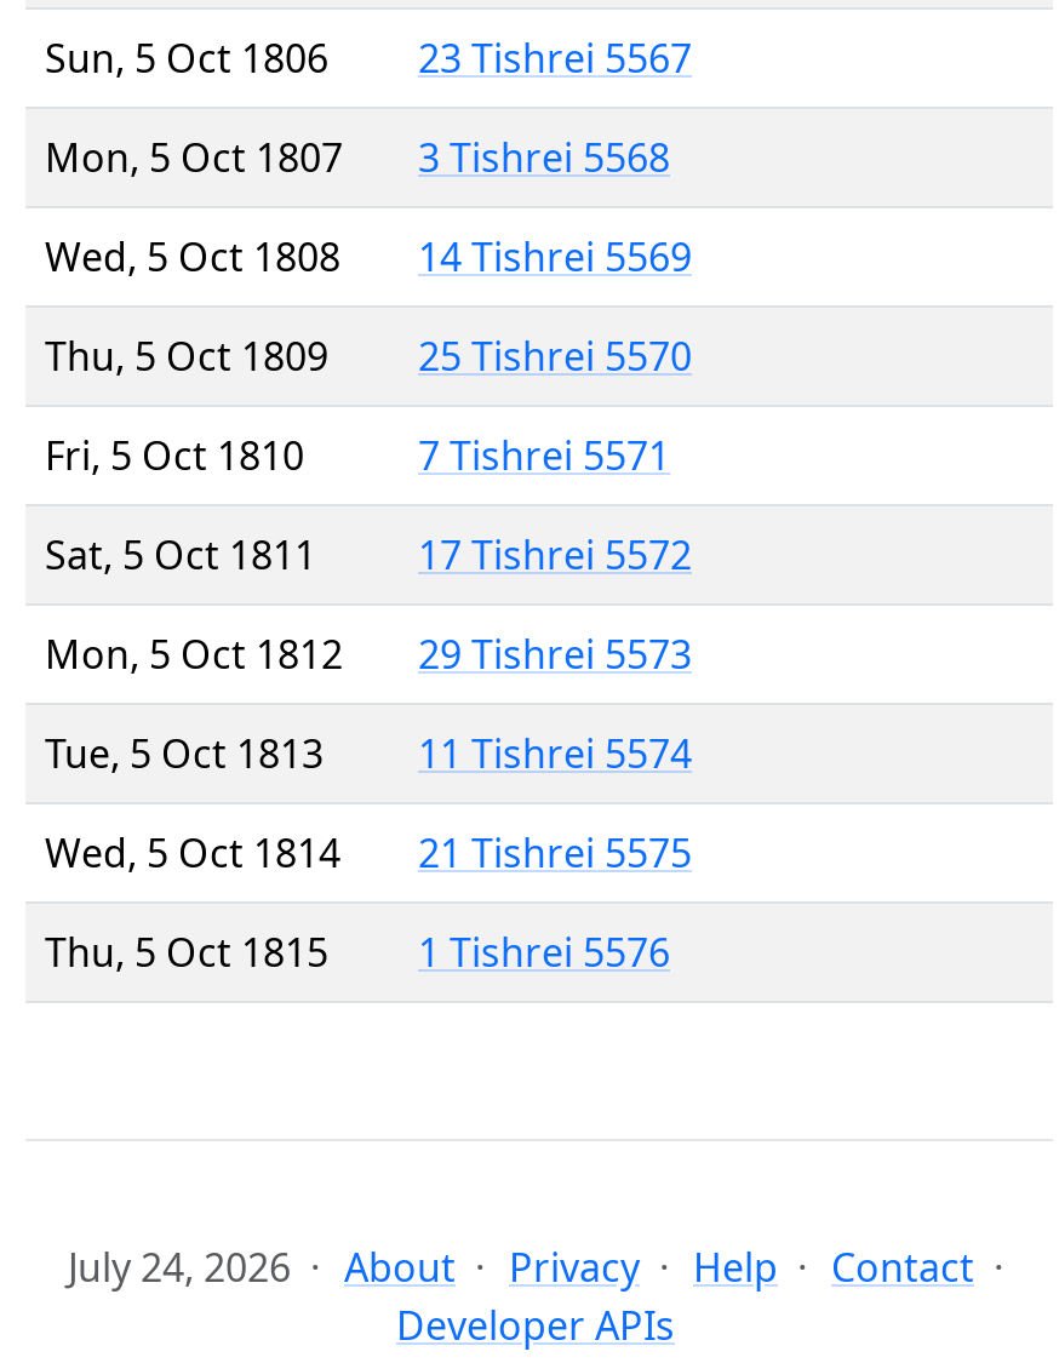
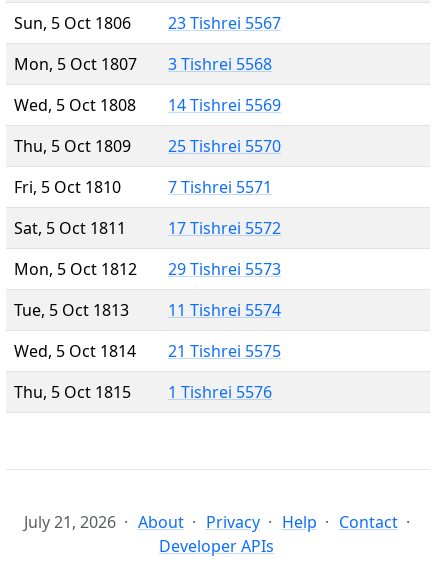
- July 24, 2026 About Privacy Help Contact
+ July 21, 2026 About Privacy Help Contact
